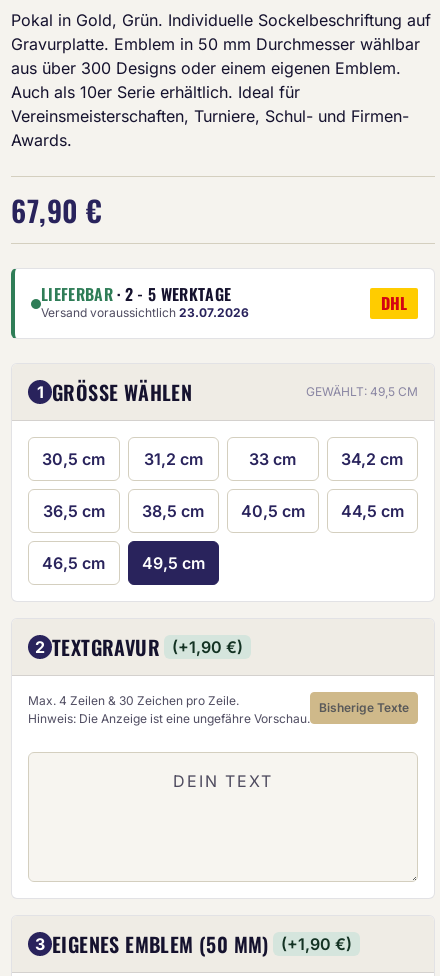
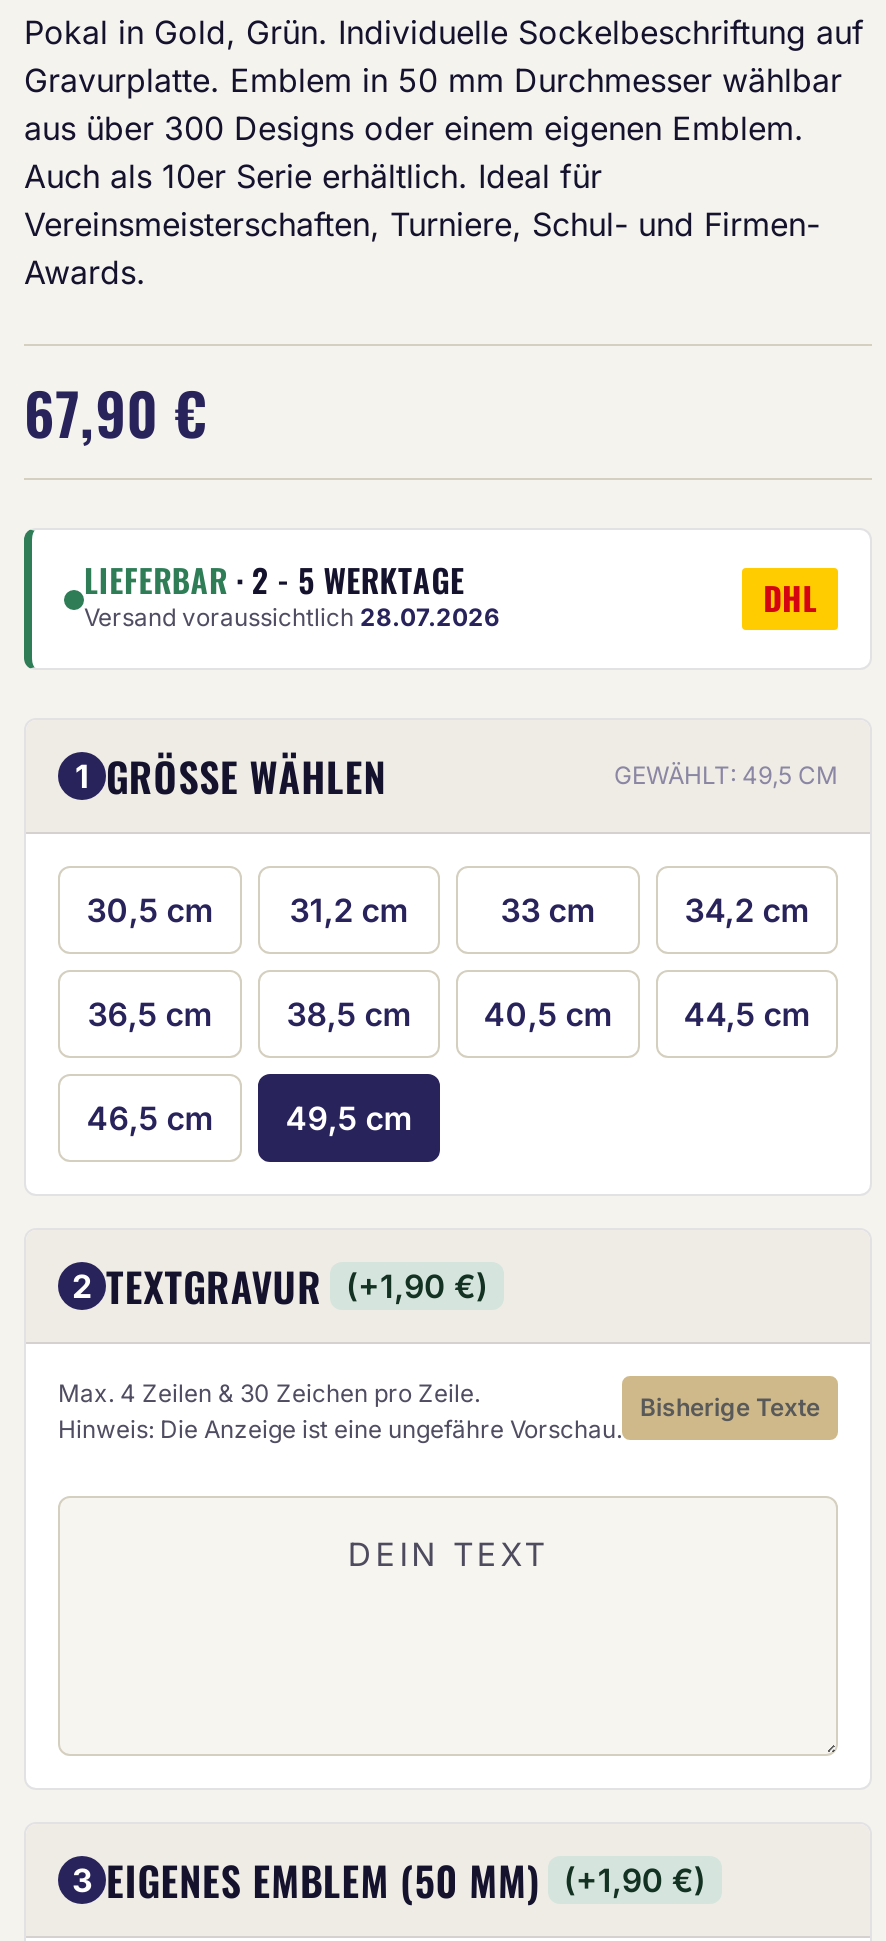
- Versand voraussichtlich 23.07.2026
+ Versand voraussichtlich 28.07.2026
